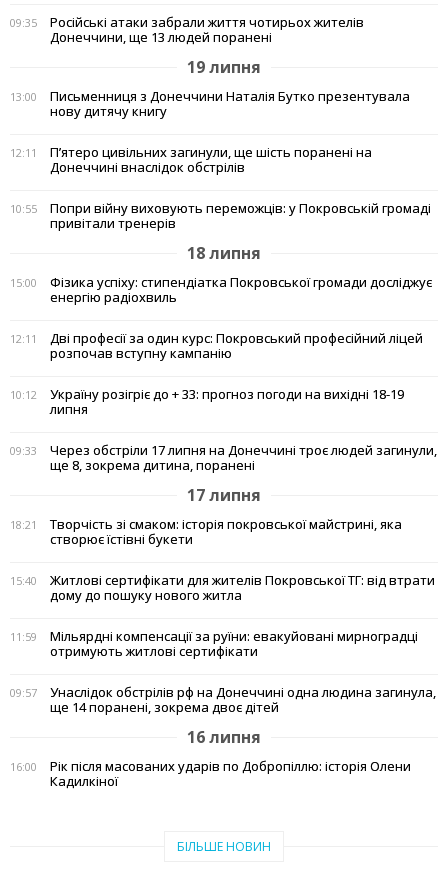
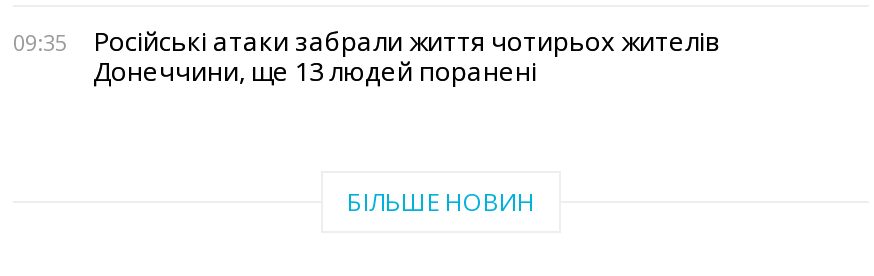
- 19 липня
- 13:00
- Письменниця з Донеччини Наталія Бутко презентувала
- нову дитячу книгу
- 12:11
- П’ятеро цивільних загинули, ще шість поранені на
- Донеччині внаслідок обстрілів
- 10:55
- Попри війну виховують переможців: у Покровській громаді
- привітали тренерів
- 18 липня
- 15:00
- Фізика успіху: стипендіатка Покровської громади досліджує
- енергію радіохвиль
- 12:11
- Дві професії за один курс: Покровський професійний ліцей
- розпочав вступну кампанію
- 10:12
- Україну розігріє до + 33: прогноз погоди на вихідні 18-19
- липня
- 09:33
- Через обстріли 17 липня на Донеччині троє людей загинули,
- ще 8, зокрема дитина, поранені
- 17 липня
- 18:21
- Творчість зі смаком: історія покровської майстрині, яка
- створює їстівні букети
- 15:40
- Житлові сертифікати для жителів Покровської ТГ: від втрати
- дому до пошуку нового житла
- 11:59
- Мільярдні компенсації за руїни: евакуйовані мирноградці
- отримують житлові сертифікати
- 09:57
- Унаслідок обстрілів рф на Донеччині одна людина загинула,
- ще 14 поранені, зокрема двоє дітей
- 16 липня
- 16:00
- Рік після масованих ударів по Добропіллю: історія Олени
- Кадилкіної
